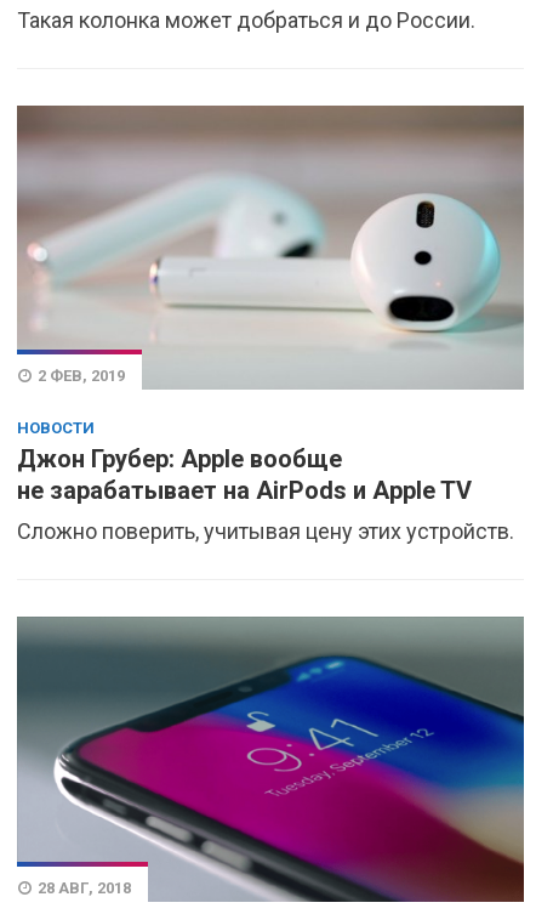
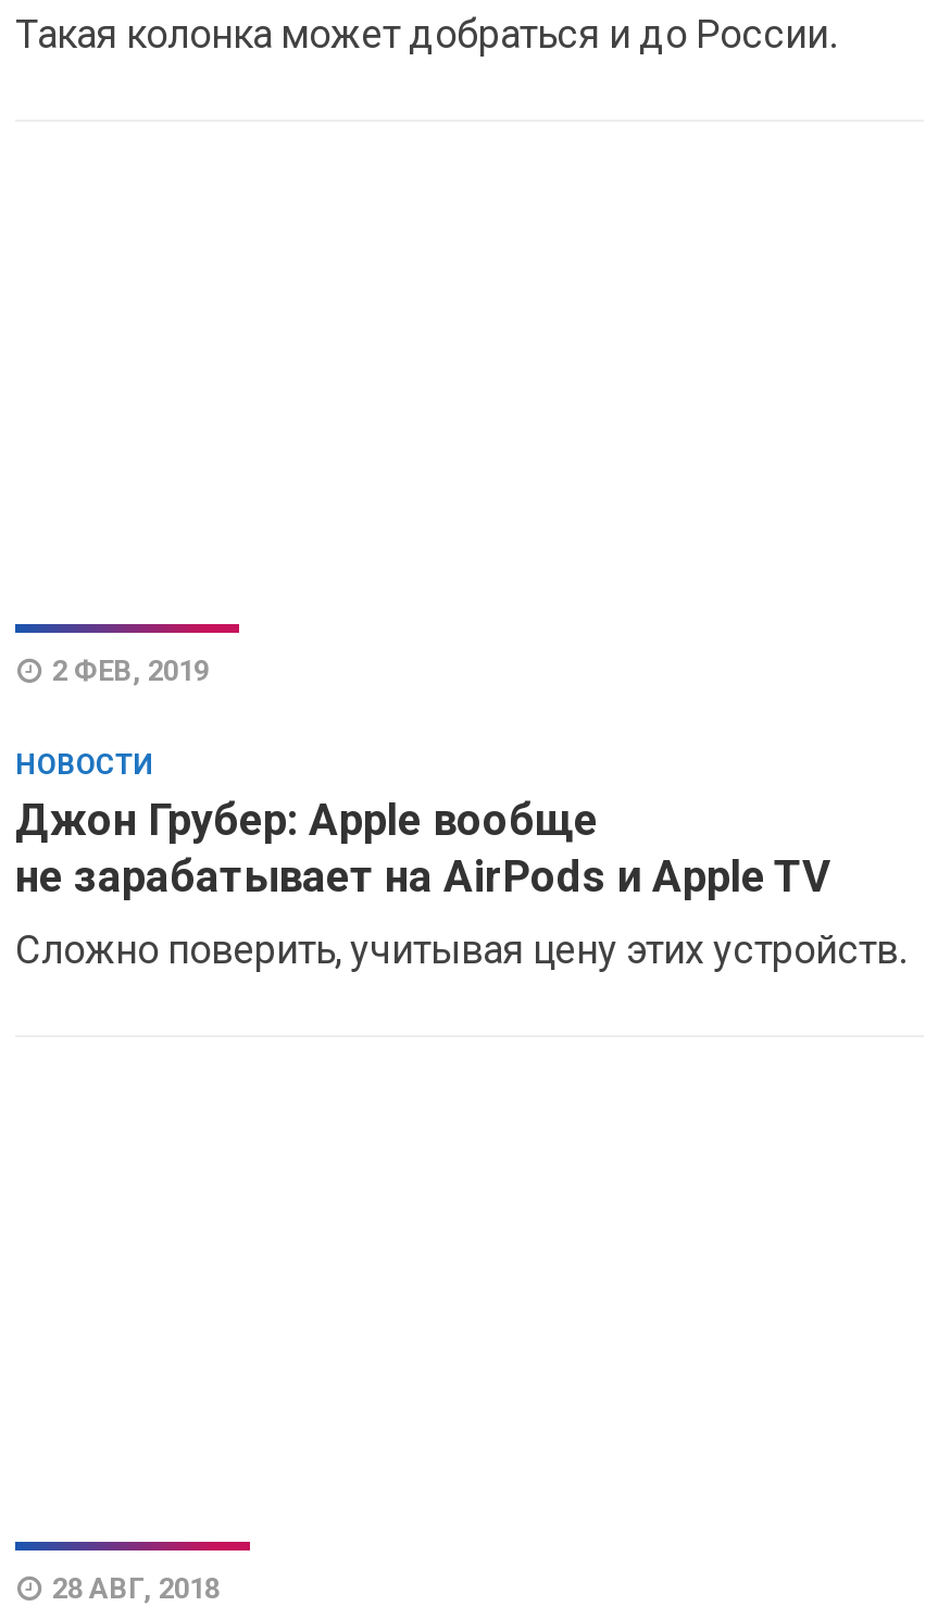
- [image]

- [image]
